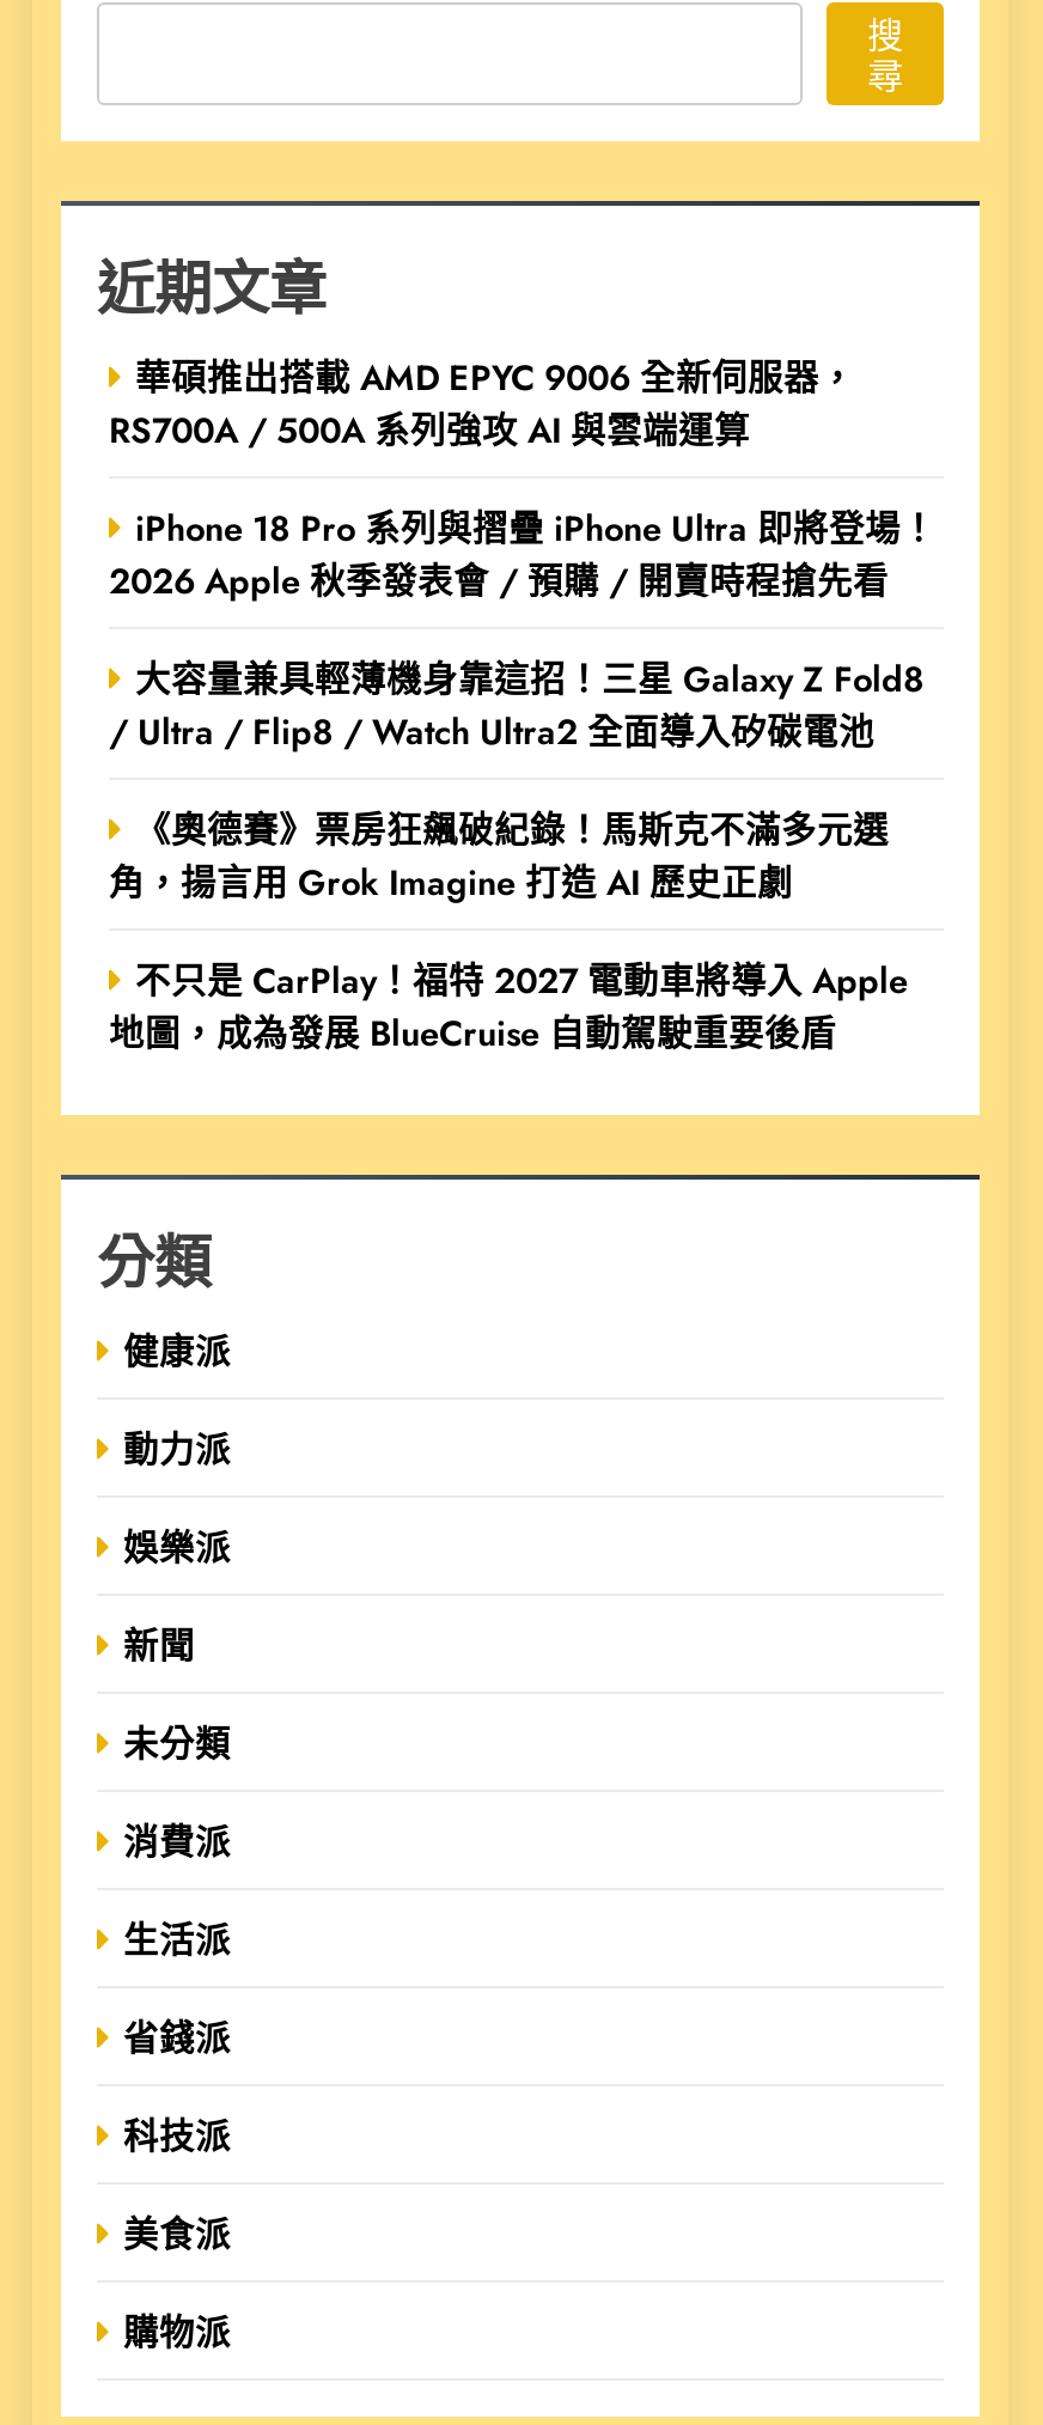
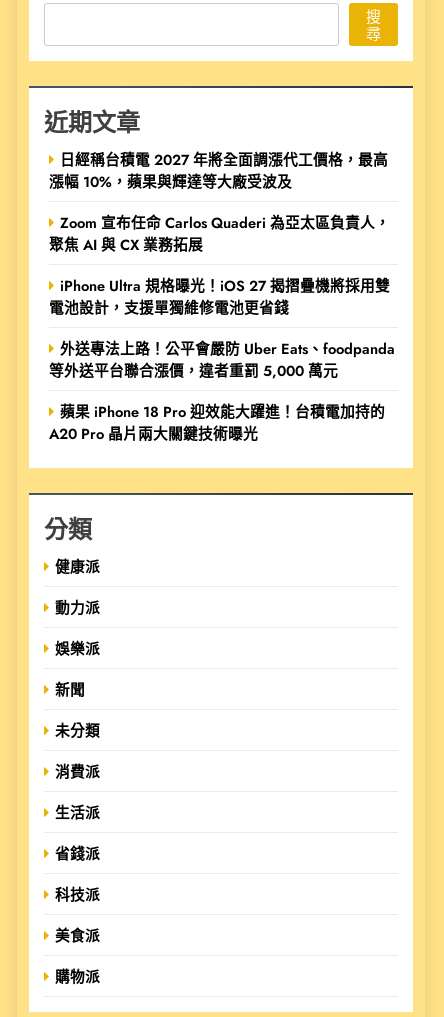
- 華碩推出搭載 AMD EPYC 9006 全新伺服器，
- RS700A / 500A 系列強攻 AI 與雲端運算
+ 日經稱台積電 2027 年將全面調漲代工價格，最高
+ 漲幅 10%，蘋果與輝達等大廠受波及

- iPhone 18 Pro 系列與摺疊 iPhone Ultra 即將登場！
- 2026 Apple 秋季發表會 / 預購 / 開賣時程搶先看
+ Zoom 宣布任命 Carlos Quaderi 為亞太區負責人，
+ 聚焦 AI 與 CX 業務拓展

- 大容量兼具輕薄機身靠這招！三星 Galaxy Z Fold8
- / Ultra / Flip8 / Watch Ultra2 全面導入矽碳電池
+ iPhone Ultra 規格曝光！iOS 27 揭摺疊機將採用雙
+ 電池設計，支援單獨維修電池更省錢

- 《奧德賽》票房狂飆破紀錄！馬斯克不滿多元選
- 角，揚言用 Grok Imagine 打造 AI 歷史正劇
+ 外送專法上路！公平會嚴防 Uber Eats、foodpanda
+ 等外送平台聯合漲價，違者重罰 5,000 萬元

- 不只是 CarPlay！福特 2027 電動車將導入 Apple
- 地圖，成為發展 BlueCruise 自動駕駛重要後盾
+ 蘋果 iPhone 18 Pro 迎效能大躍進！台積電加持的
+ A20 Pro 晶片兩大關鍵技術曝光
